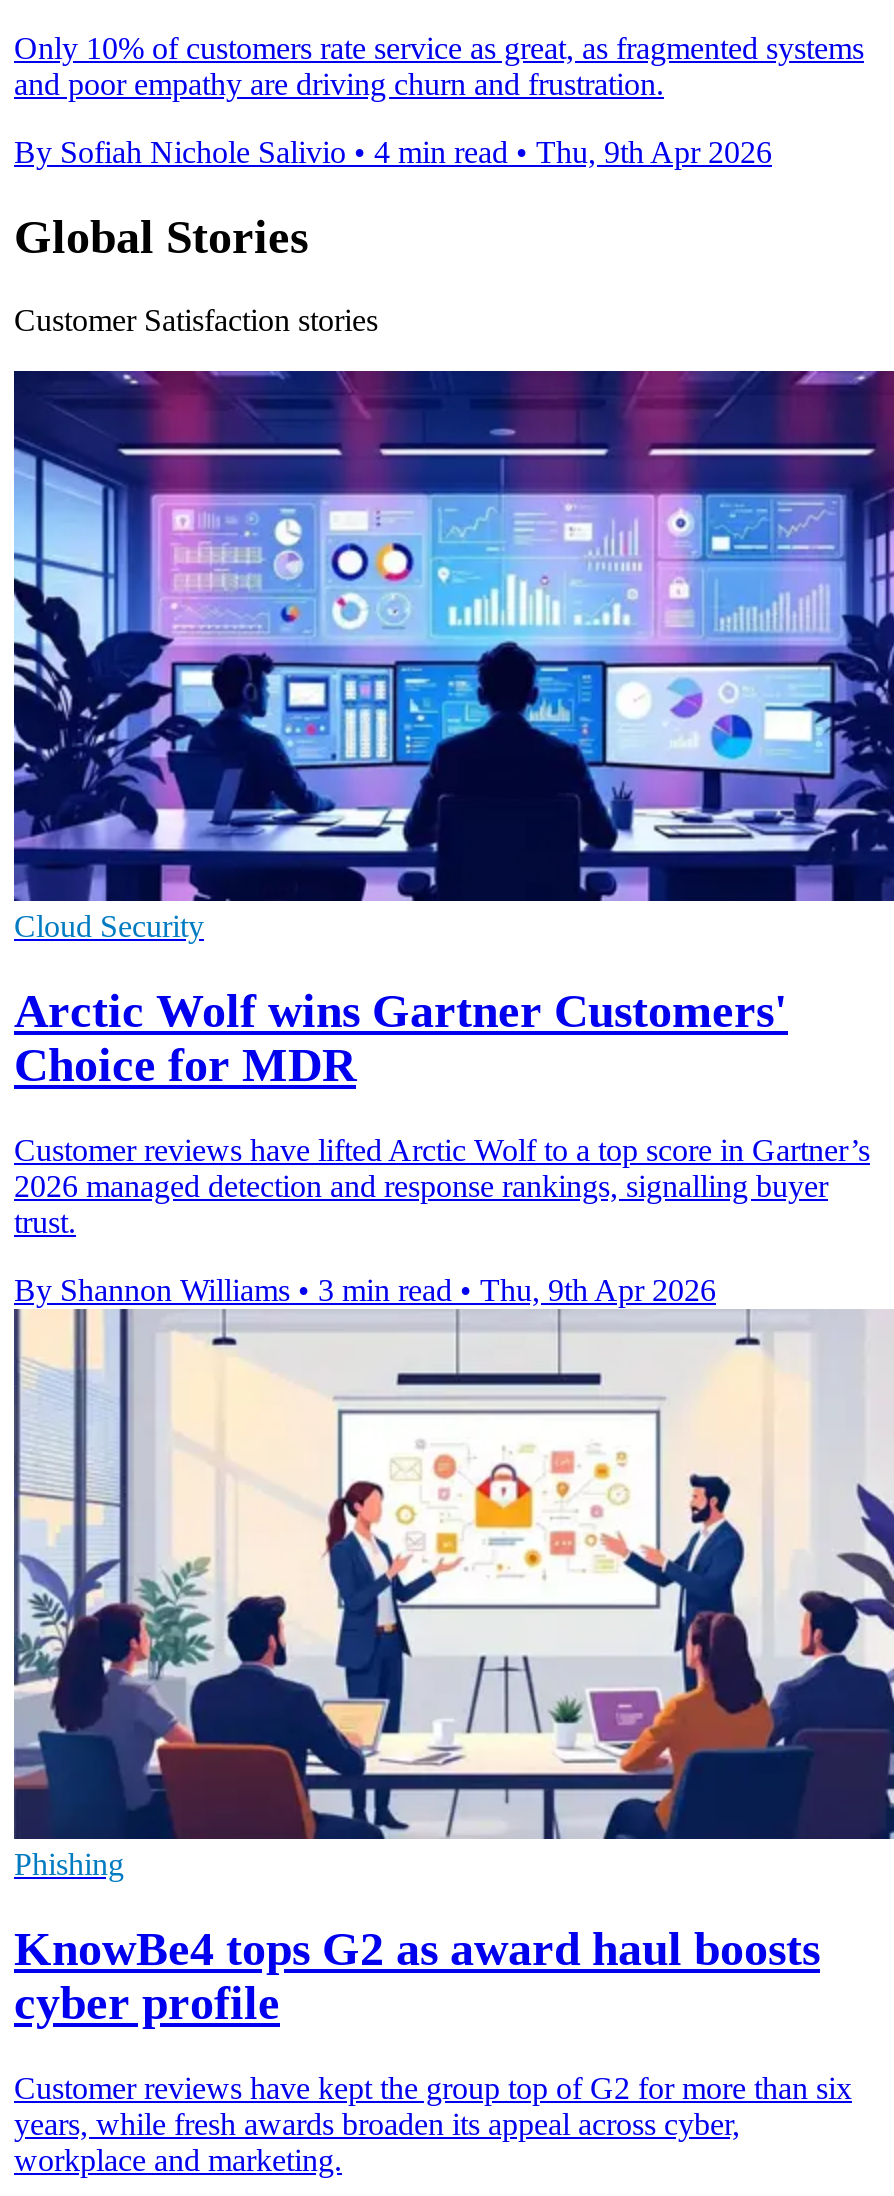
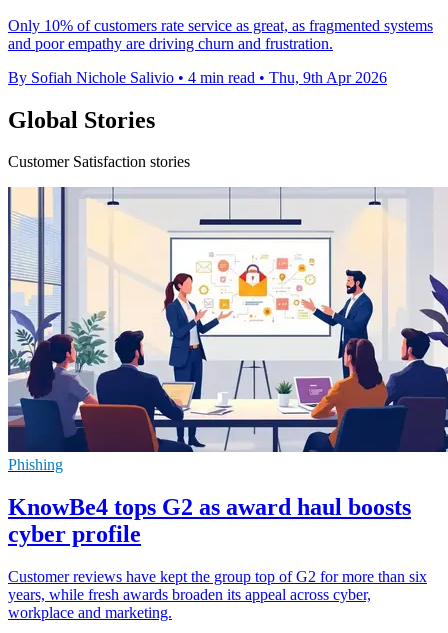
- [image]
- Cloud Security
- Arctic Wolf wins Gartner Customers'
- Choice for MDR
- Customer reviews have lifted Arctic Wolf to a top score in Gartner’s
- 2026 managed detection and response rankings, signalling buyer
- trust.
- By Shannon Williams • 3 min read • Thu, 9th Apr 2026
